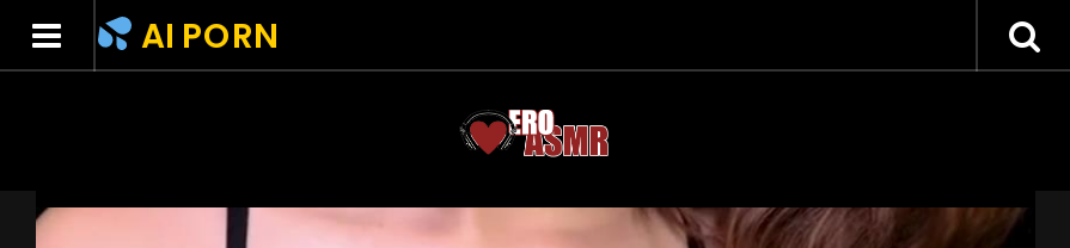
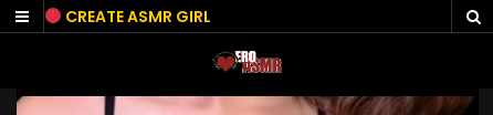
- AI PORN
+ CREATE ASMR GIRL
